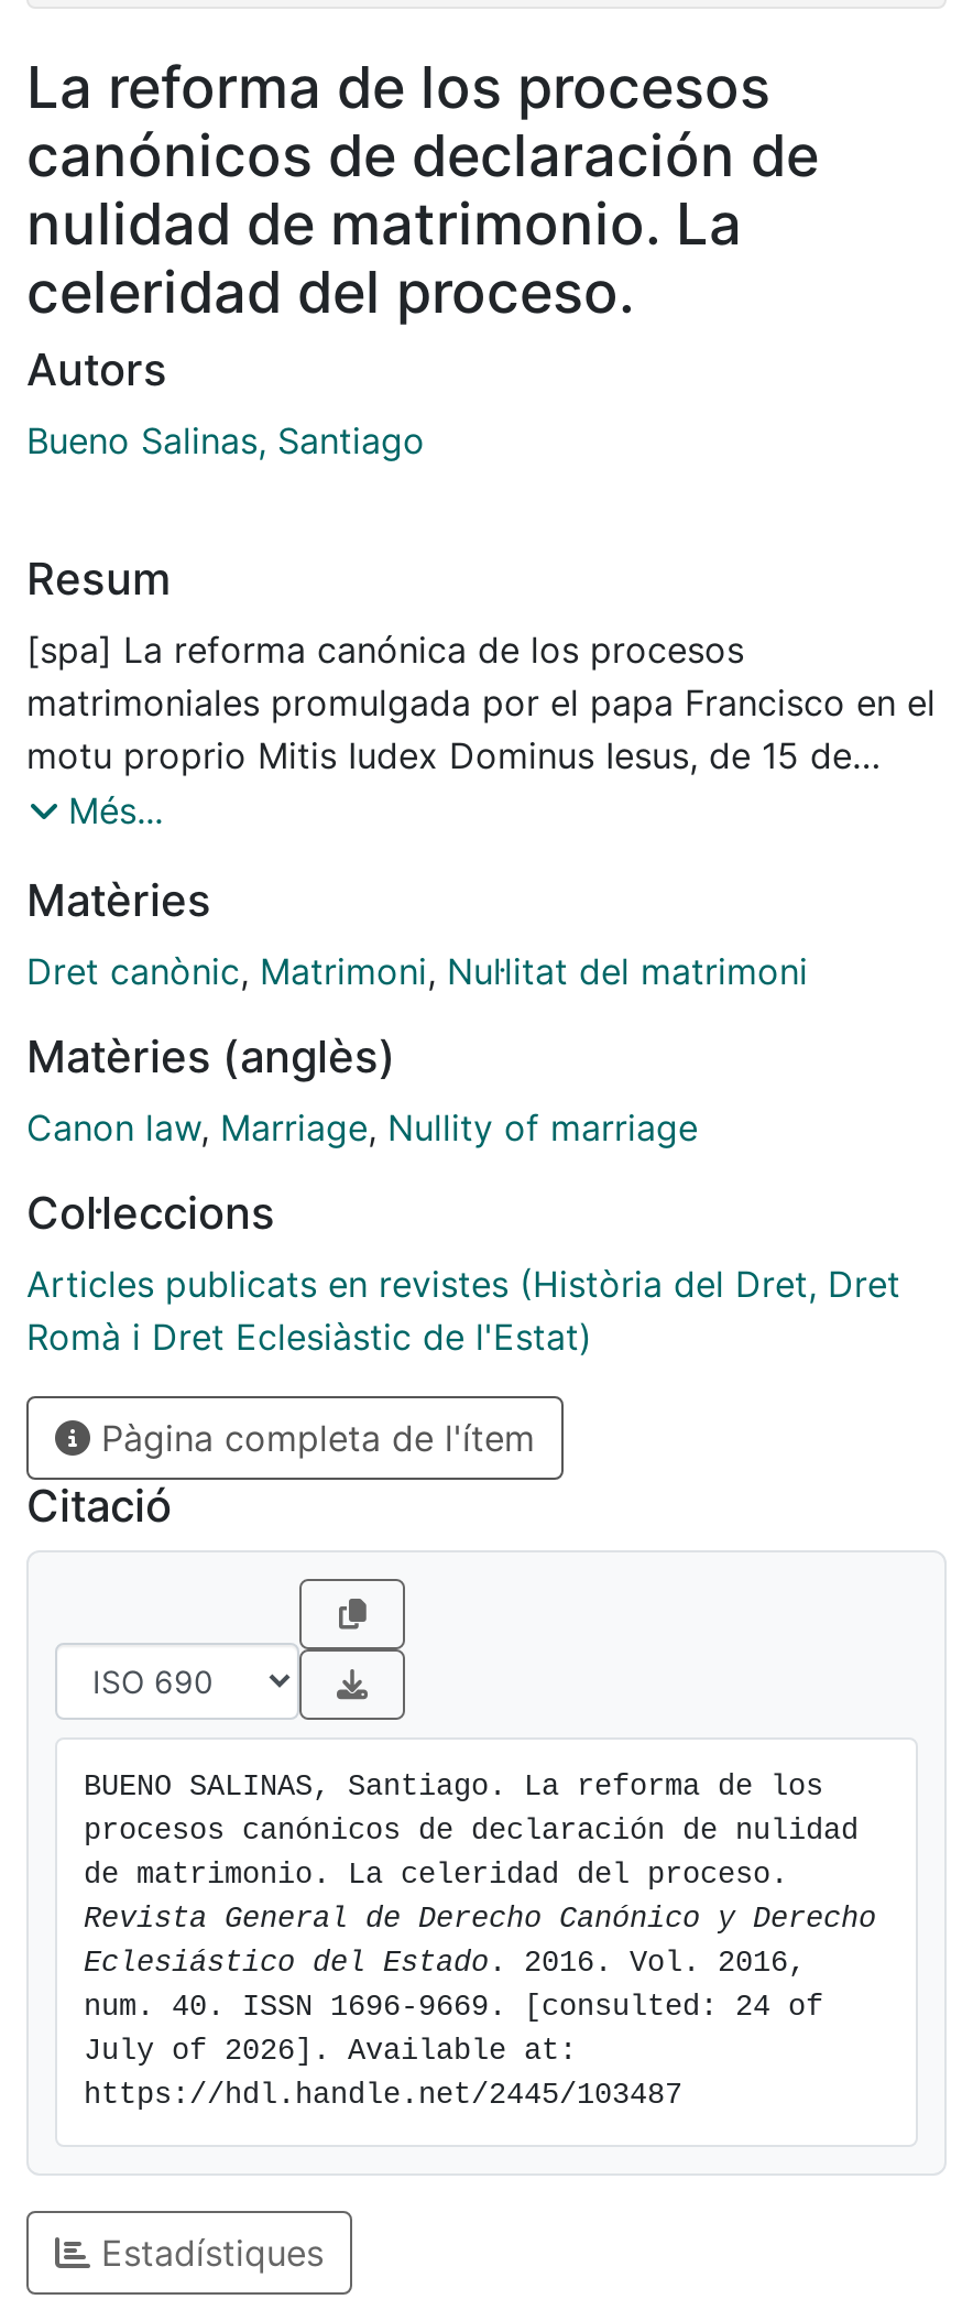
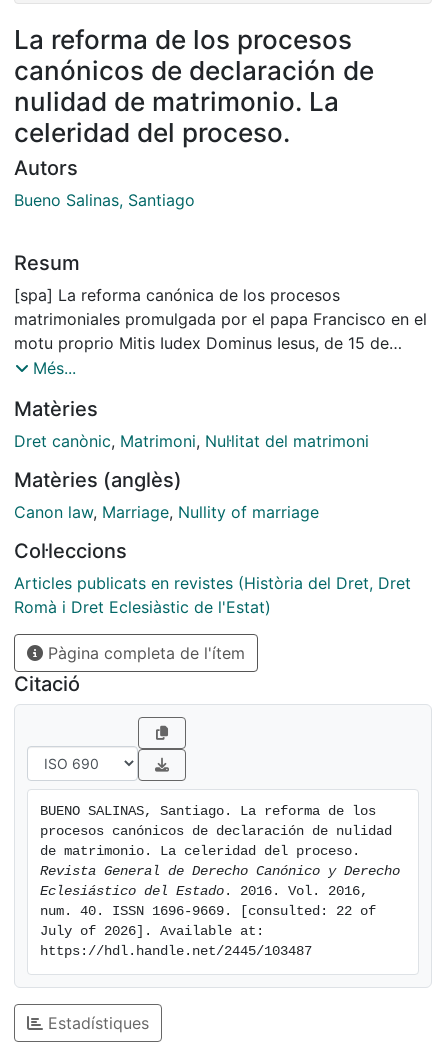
- num. 40. ISSN 1696-9669. [consulted: 24 of
+ num. 40. ISSN 1696-9669. [consulted: 22 of
